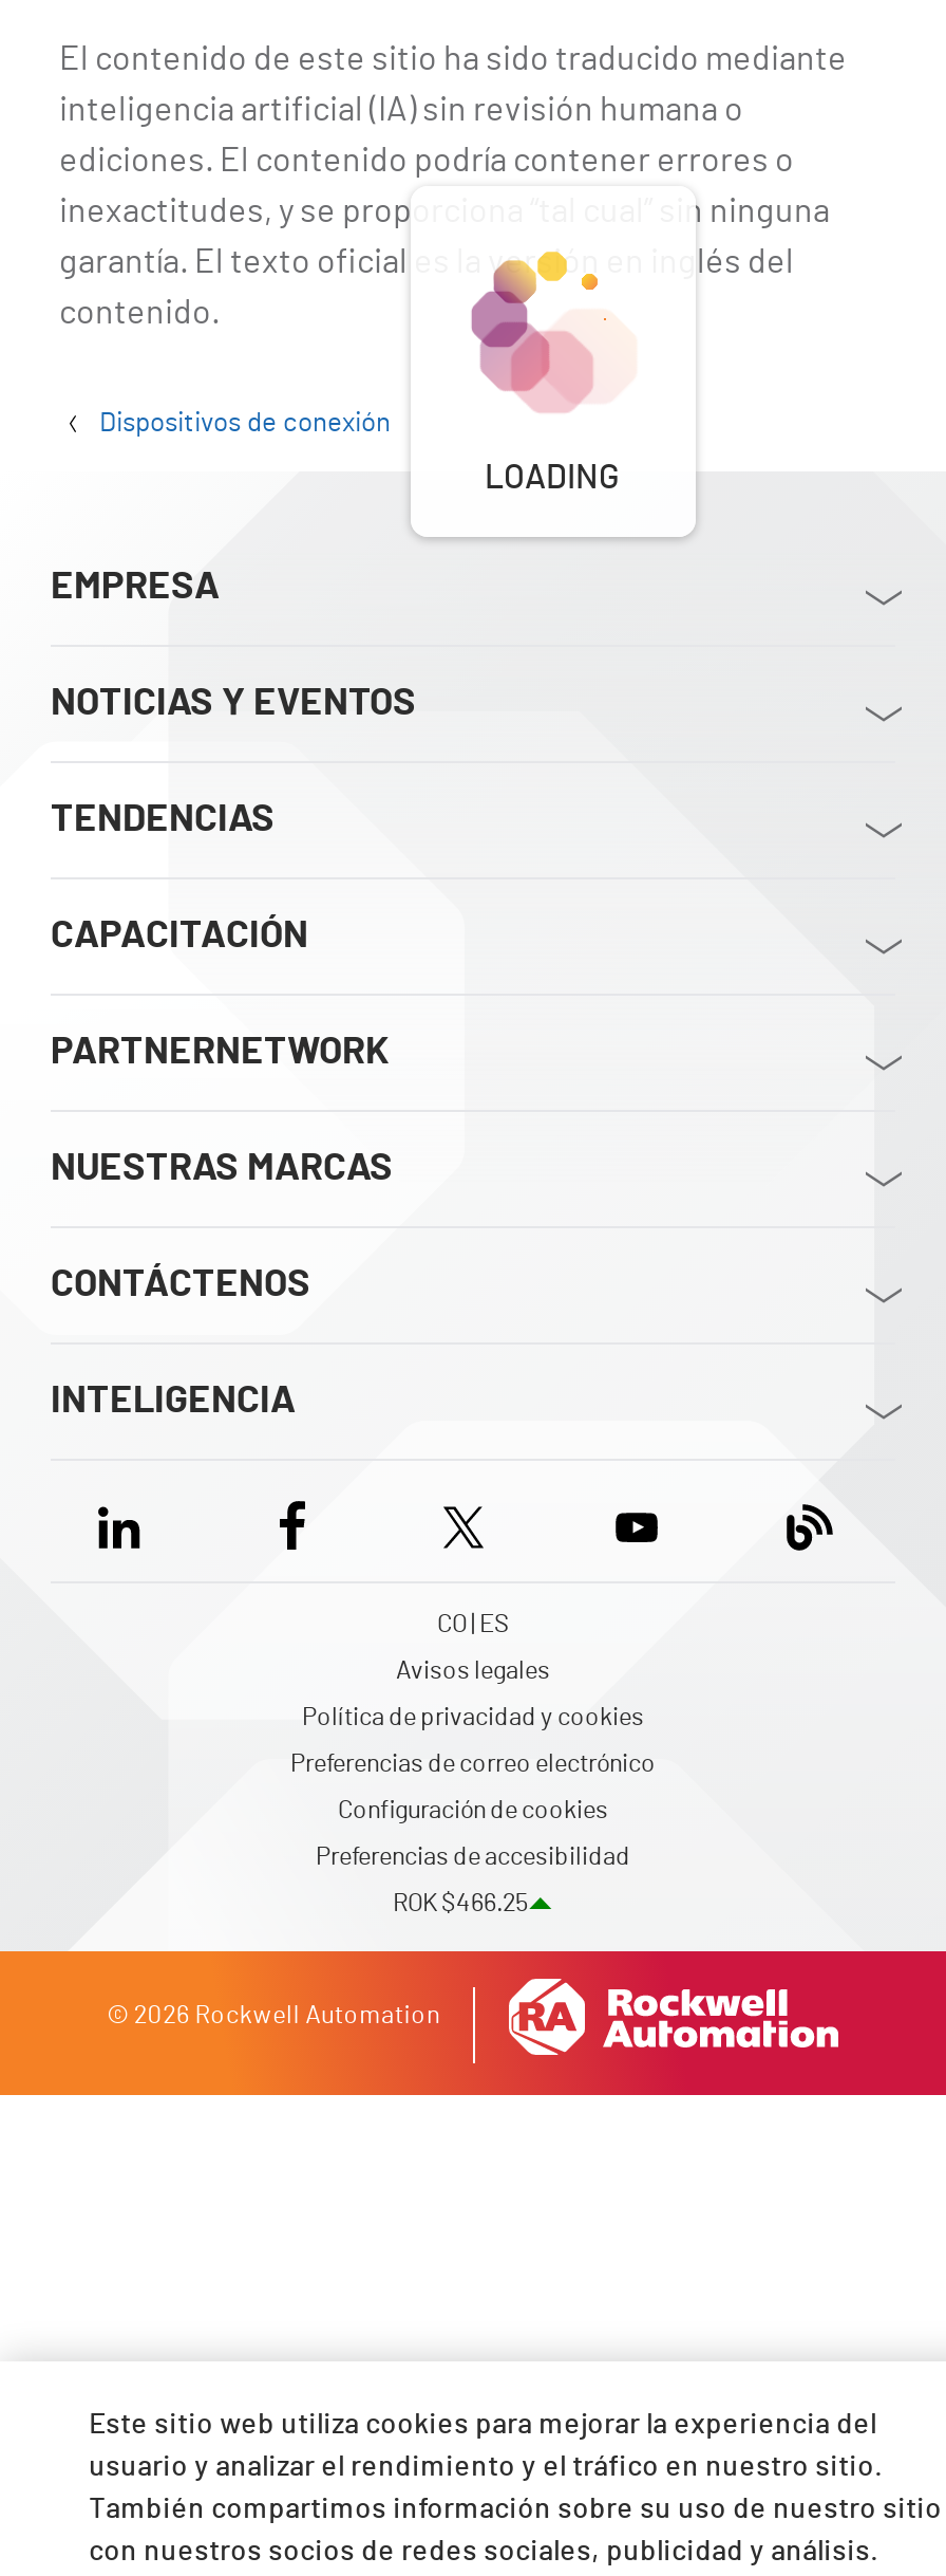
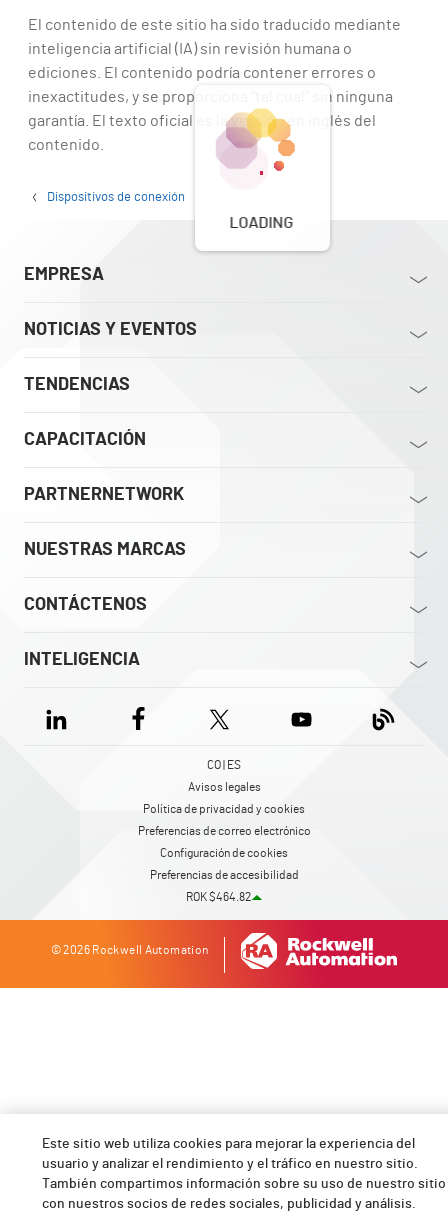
- [image]
+ [image]

- ROK $466.25
+ ROK $464.82
